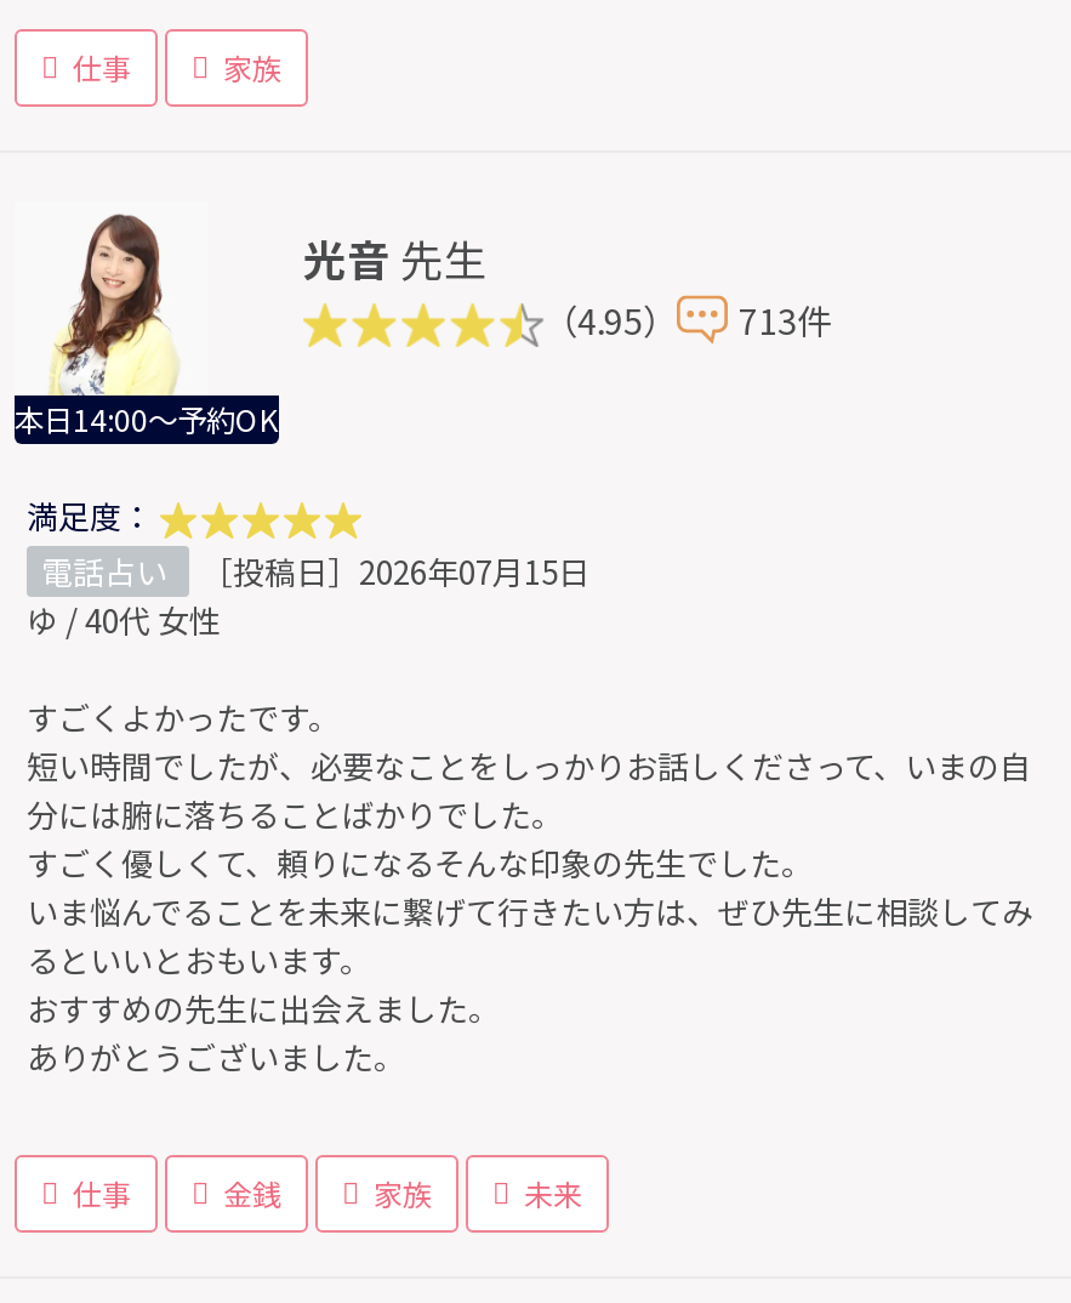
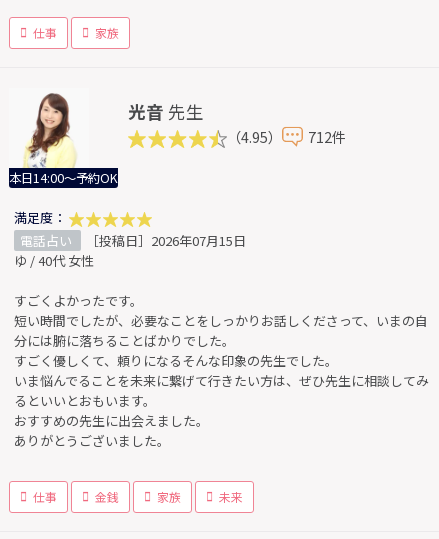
- （4.95） 713件
+ （4.95） 712件
